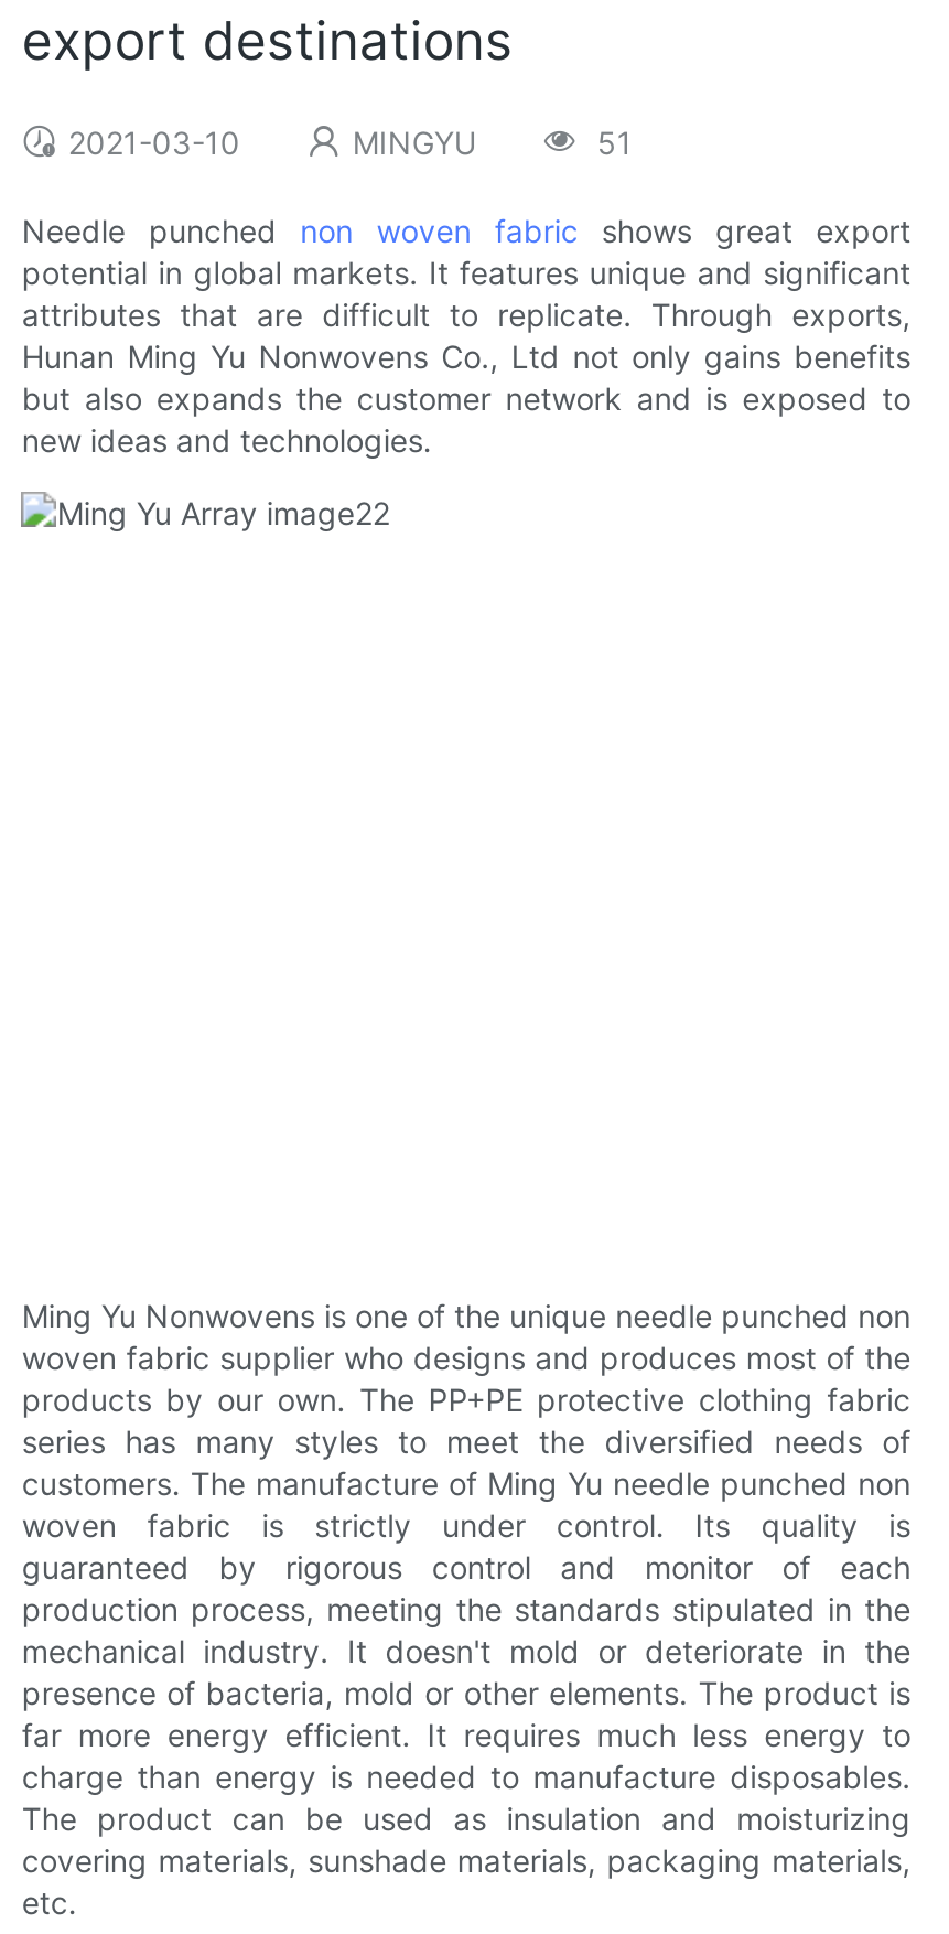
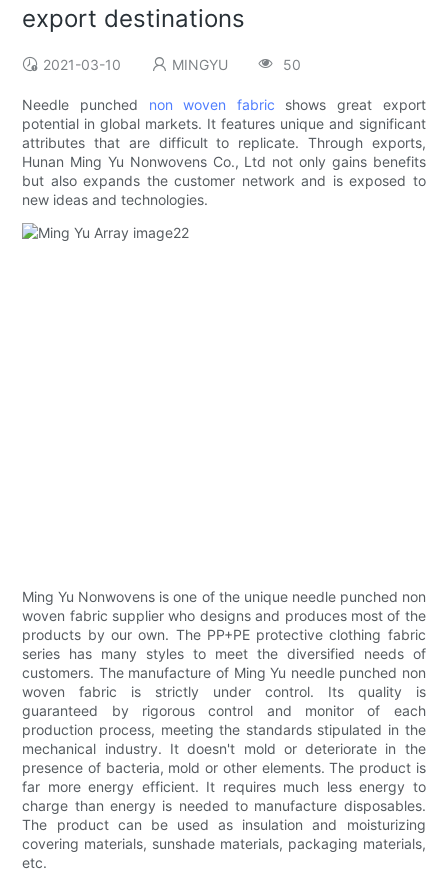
- 51
+ 50
